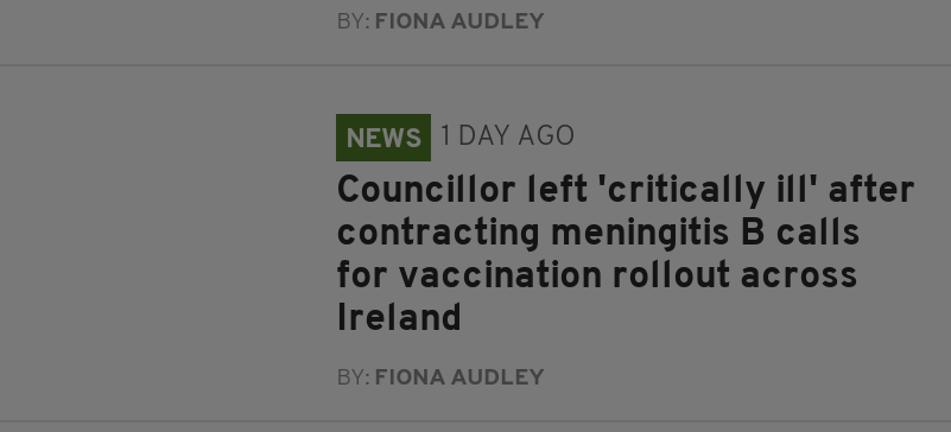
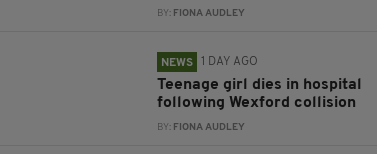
- Councillor left 'critically ill' after
- contracting meningitis B calls
- for vaccination rollout across
- Ireland
+ Teenage girl dies in hospital
+ following Wexford collision
